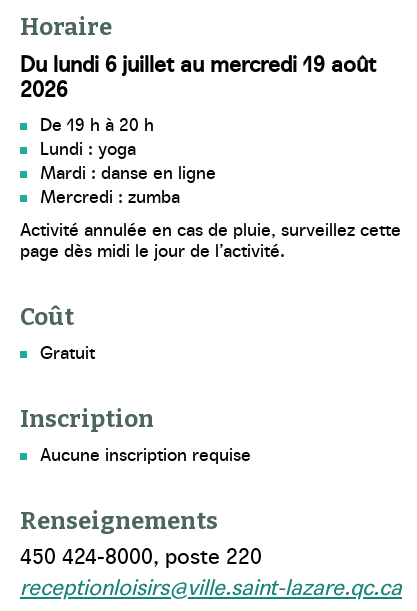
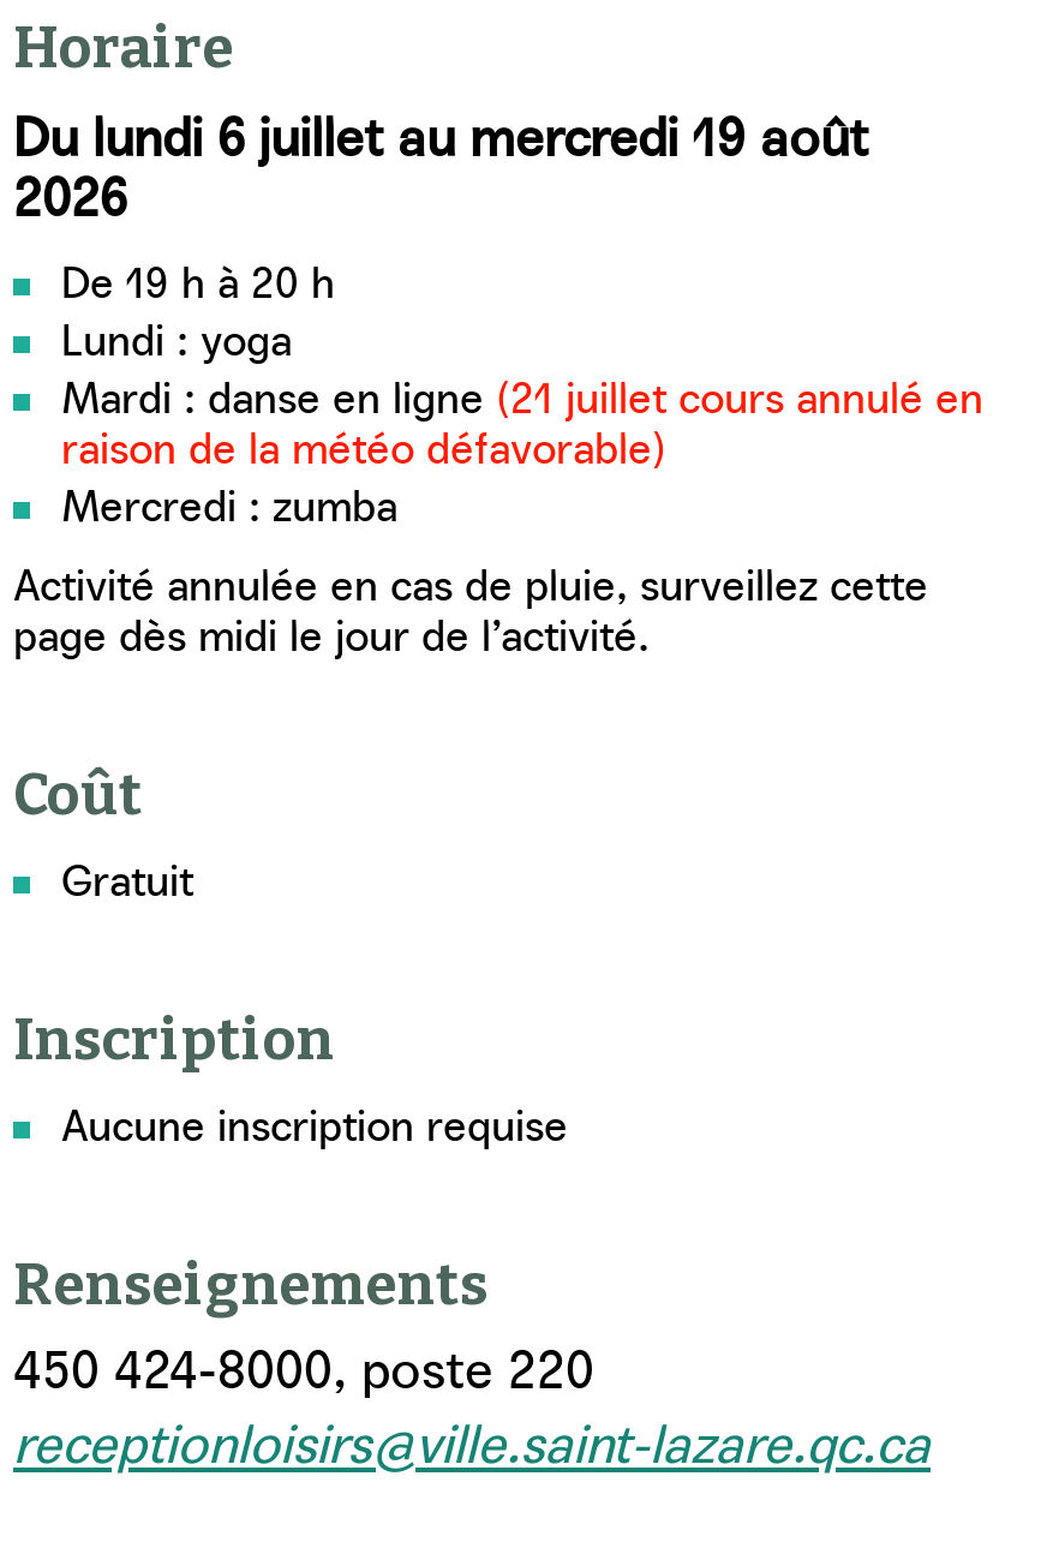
- Mardi : danse en ligne
+ Mardi : danse en ligne (21 juillet cours annulé en
+ raison de la météo défavorable)
